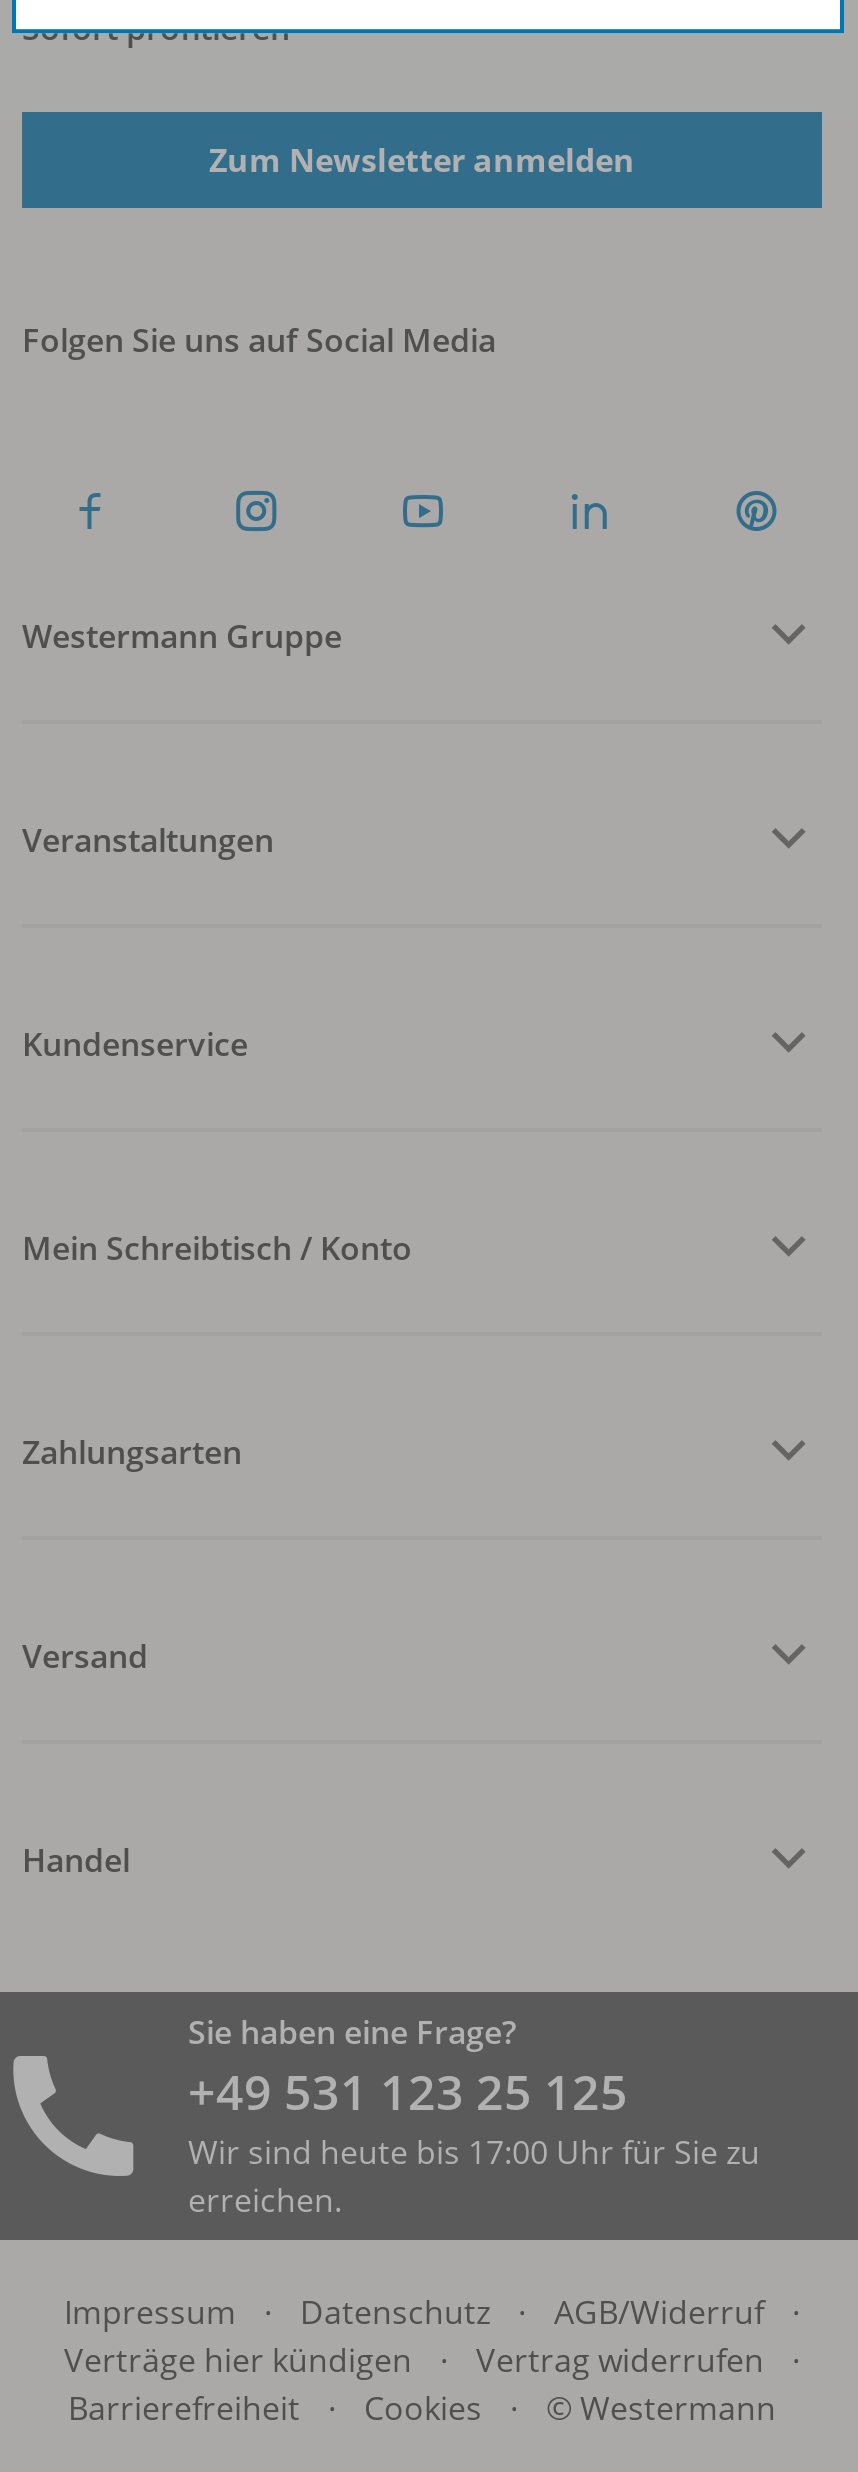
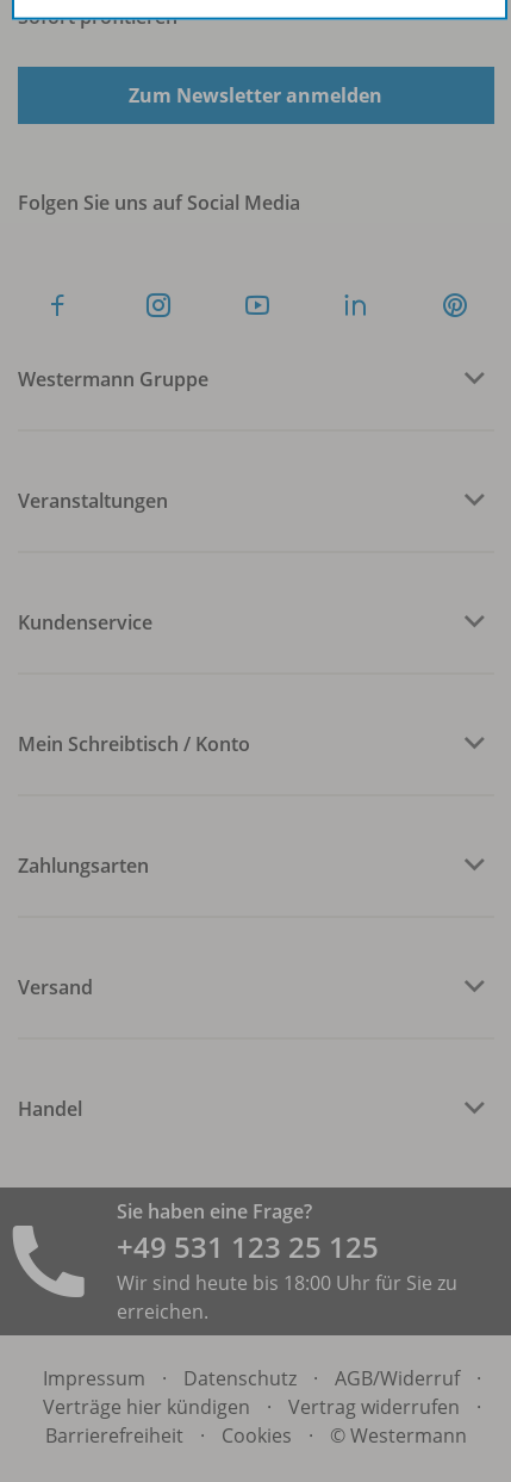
- Wir sind heute bis 17:00 Uhr für Sie zu
+ Wir sind heute bis 18:00 Uhr für Sie zu
